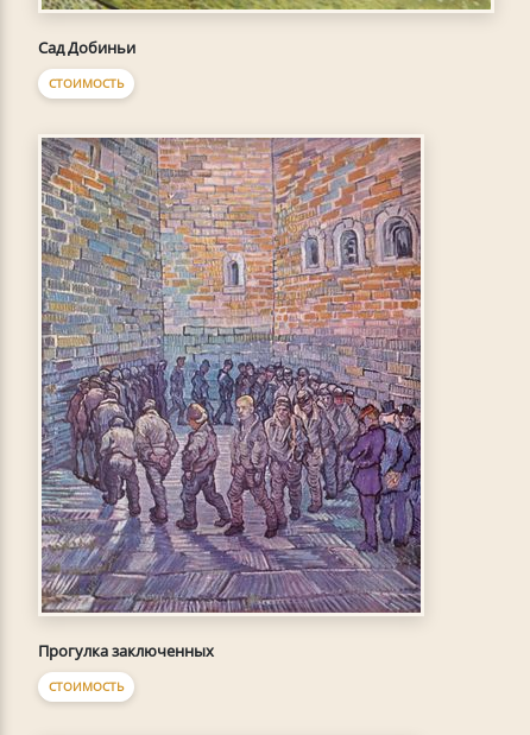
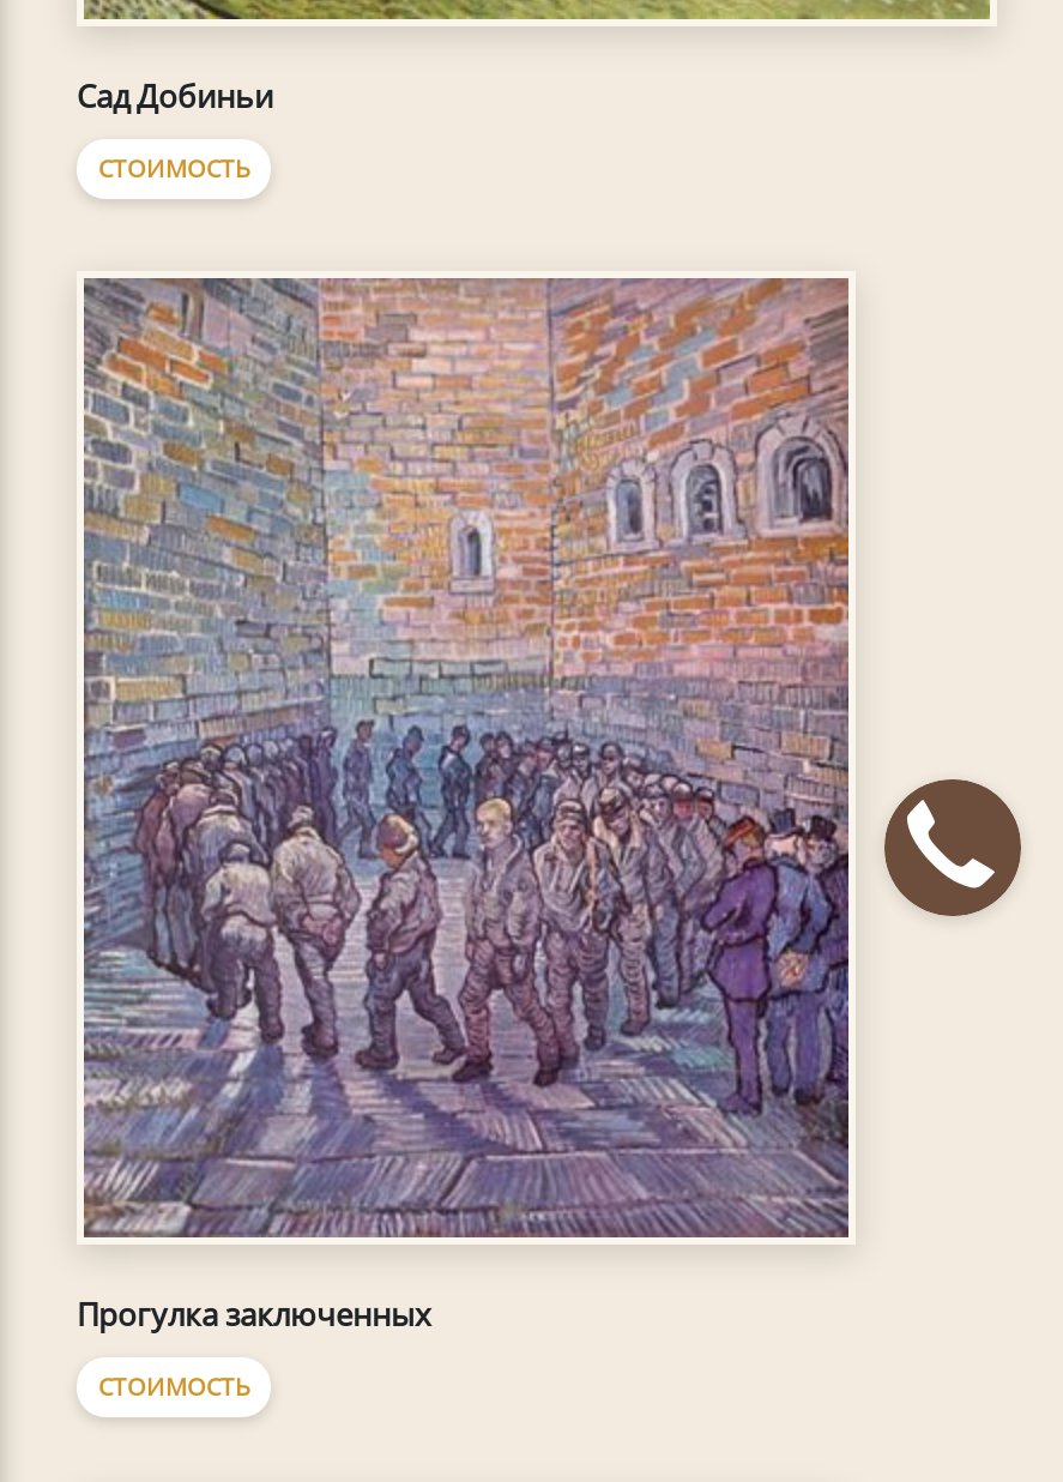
+ [image]
